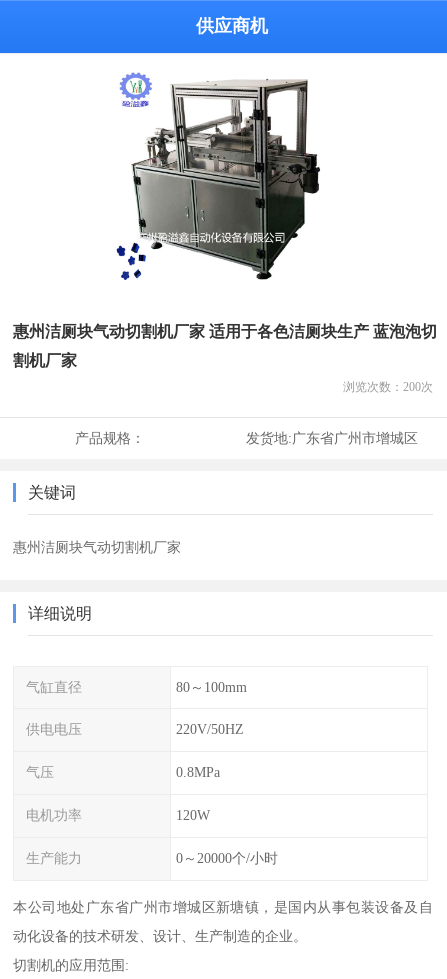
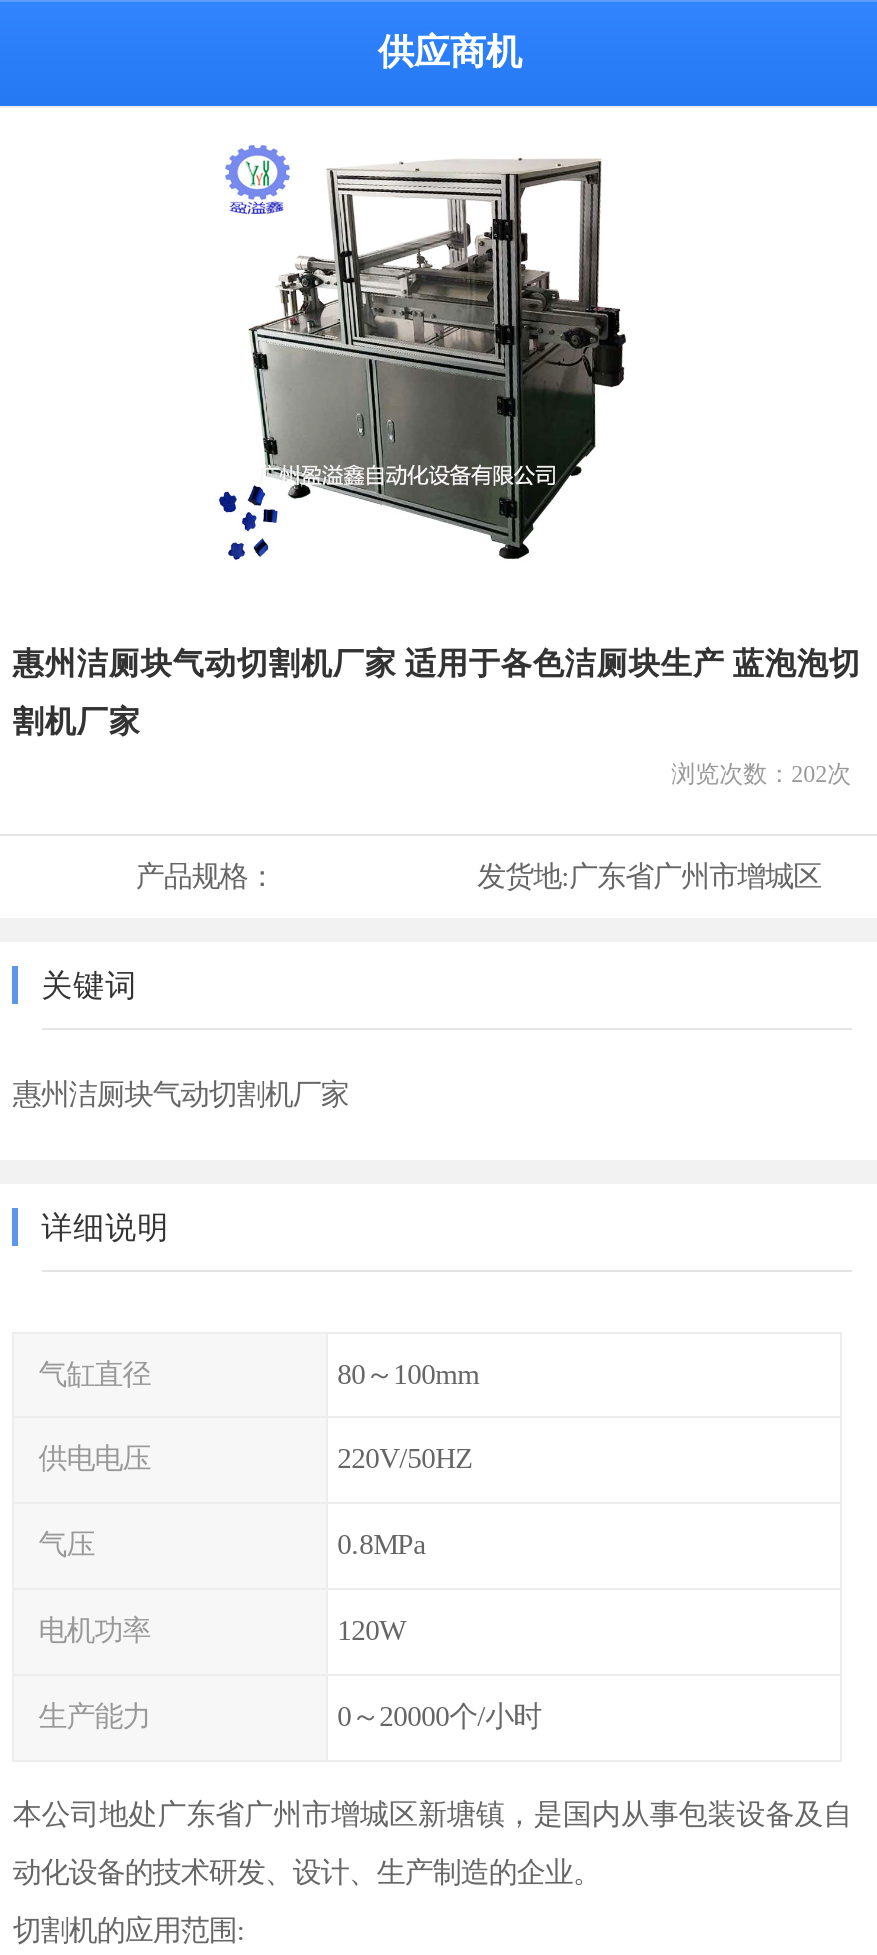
- 浏览次数：200次
+ 浏览次数：202次
